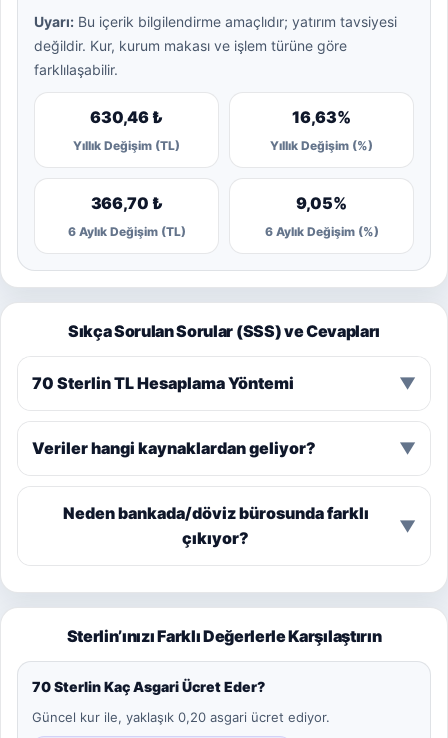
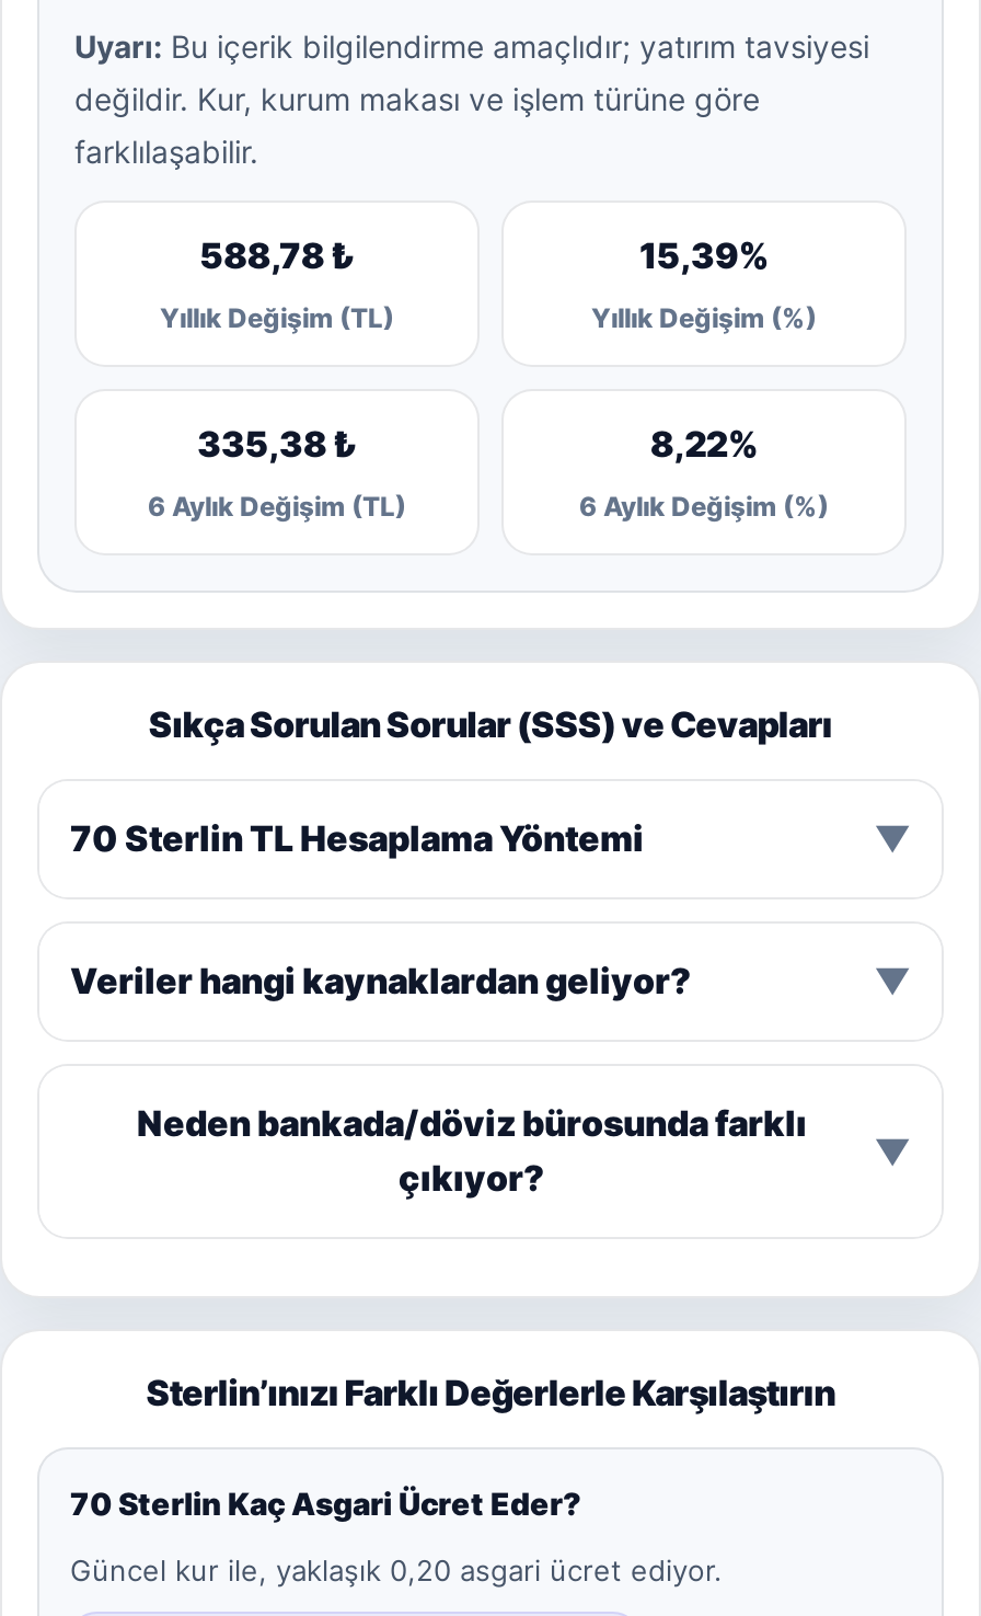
- 630,46 ₺
+ 588,78 ₺

- 16,63%
+ 15,39%

- 366,70 ₺
+ 335,38 ₺

- 9,05%
+ 8,22%
